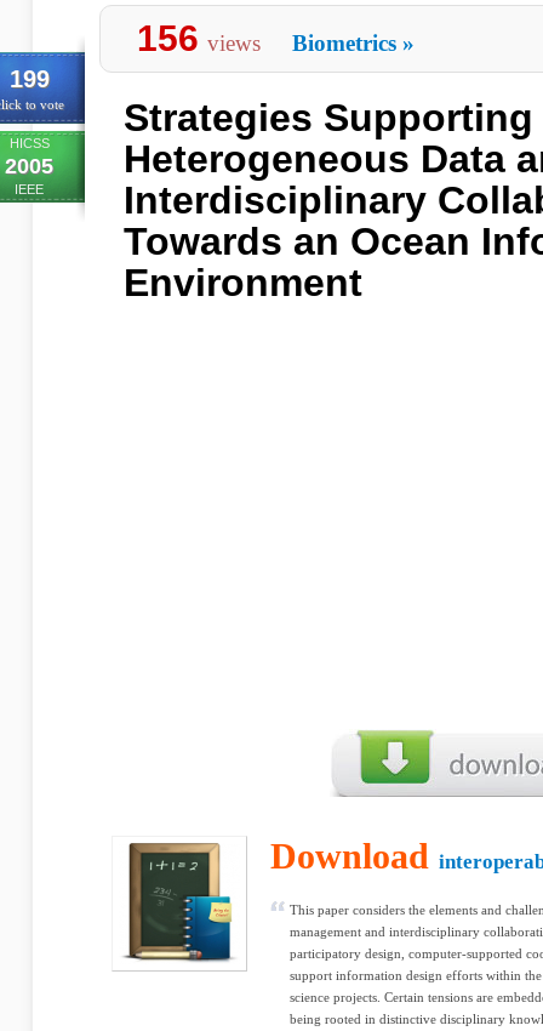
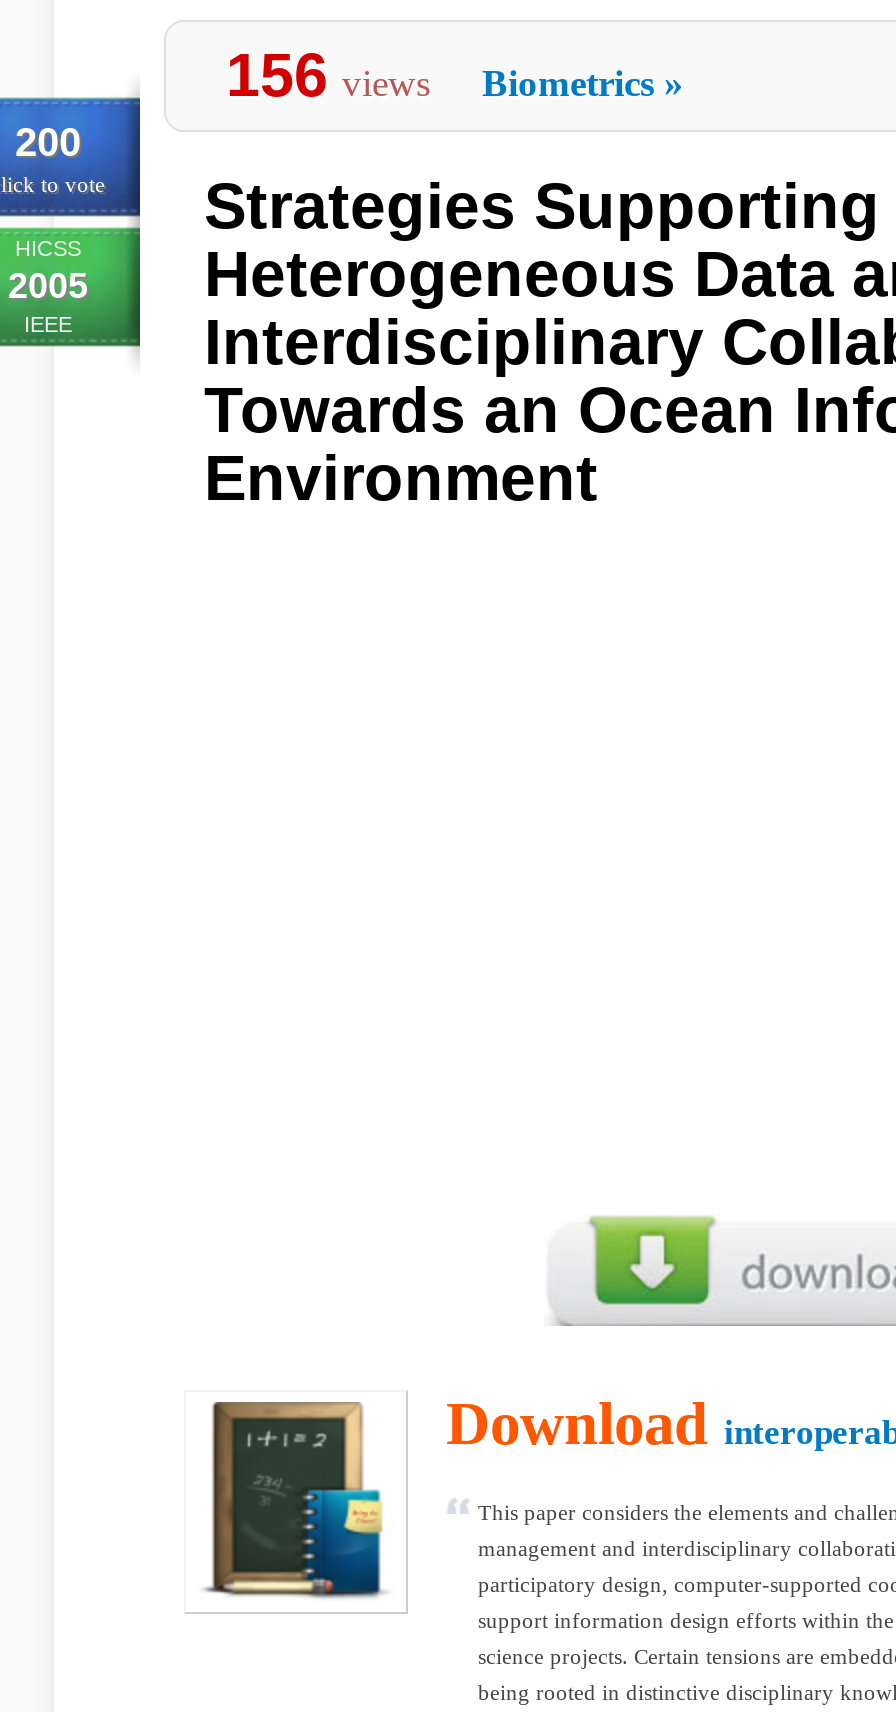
- 199
+ 200
